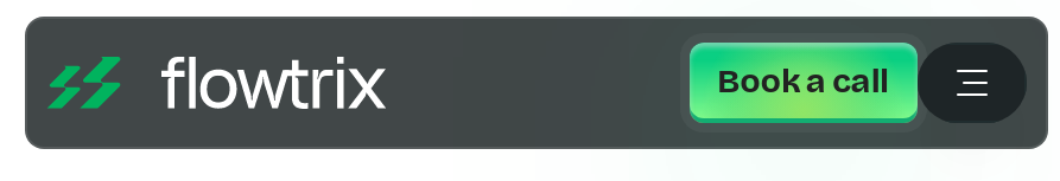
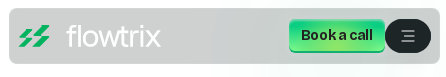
- [image]
+ [image]
